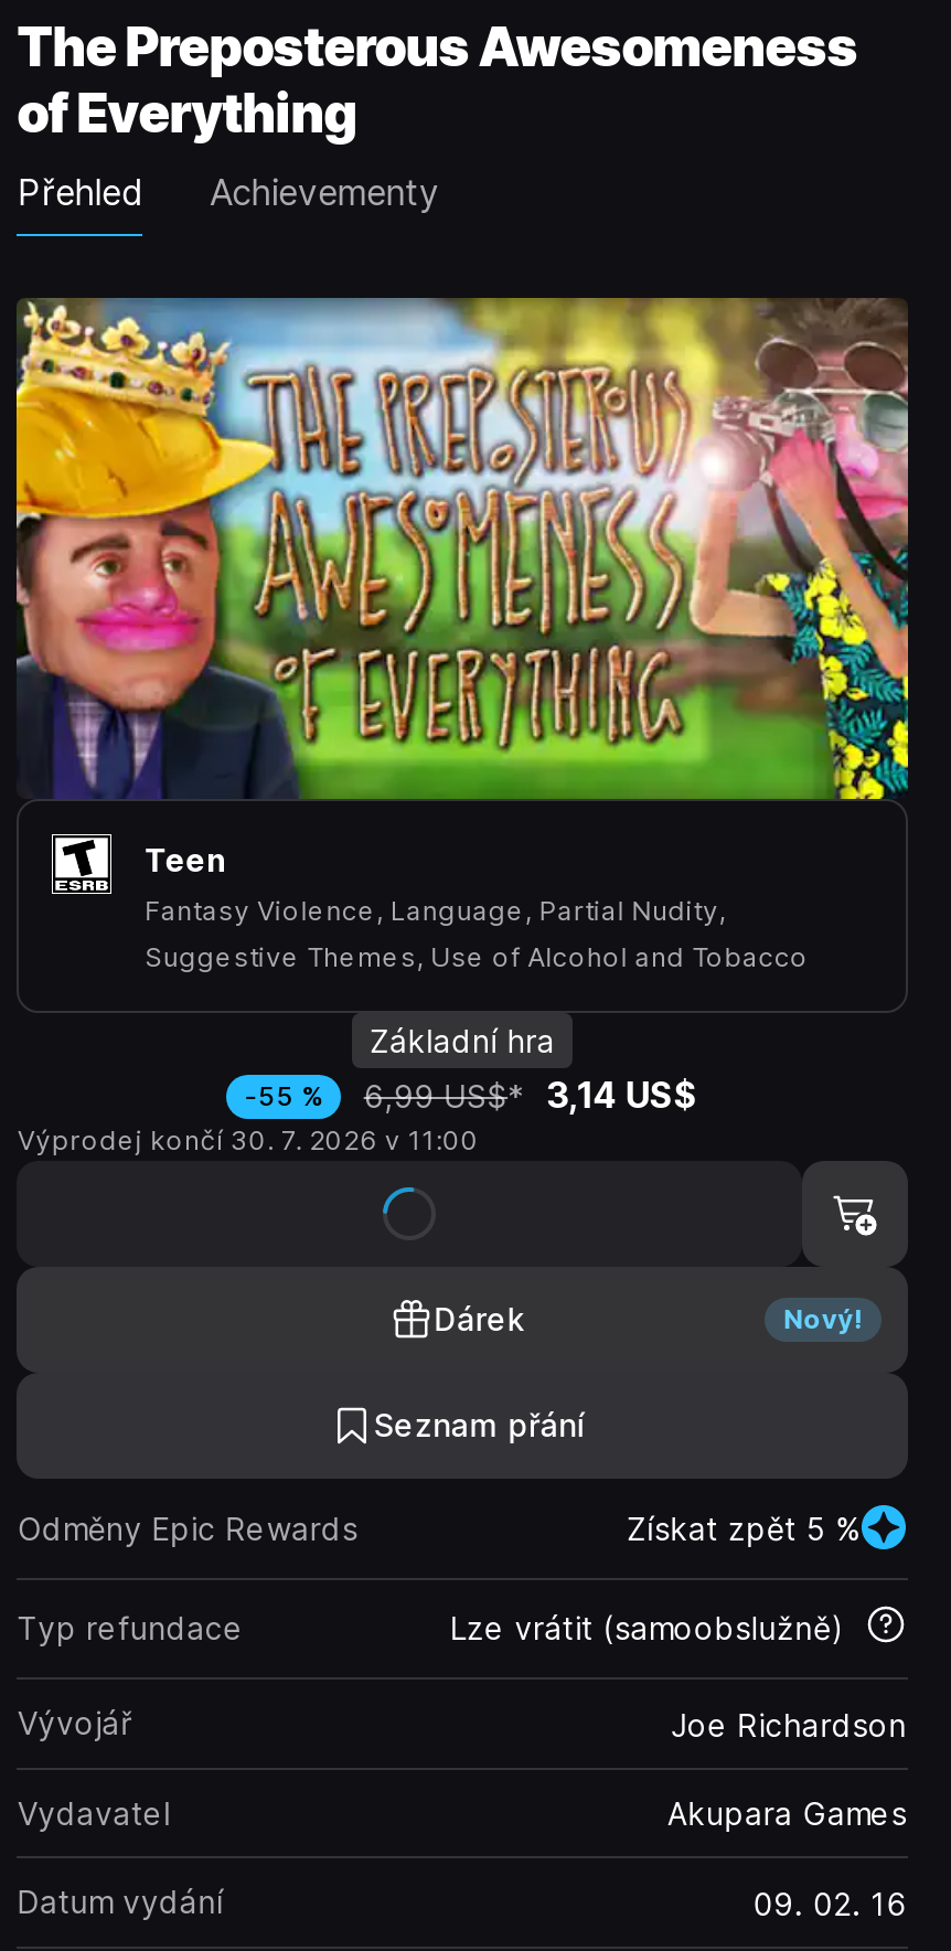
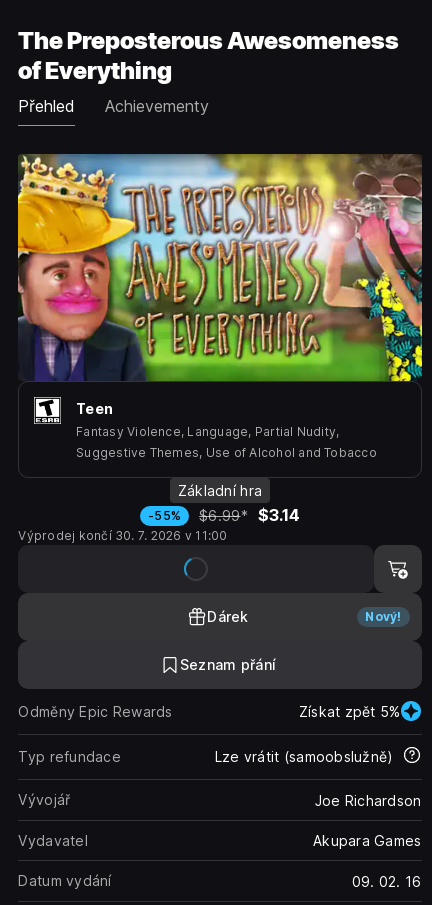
- -55 %
- 6,99 US$* 3,14 US$
+ -55%
+ $6.99* $3.14

- Získat zpět 5 %
+ Získat zpět 5%
